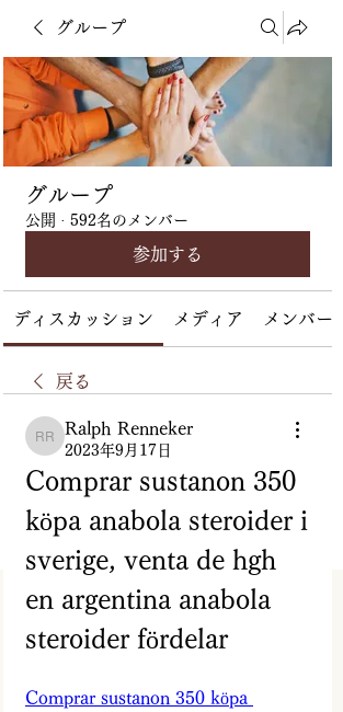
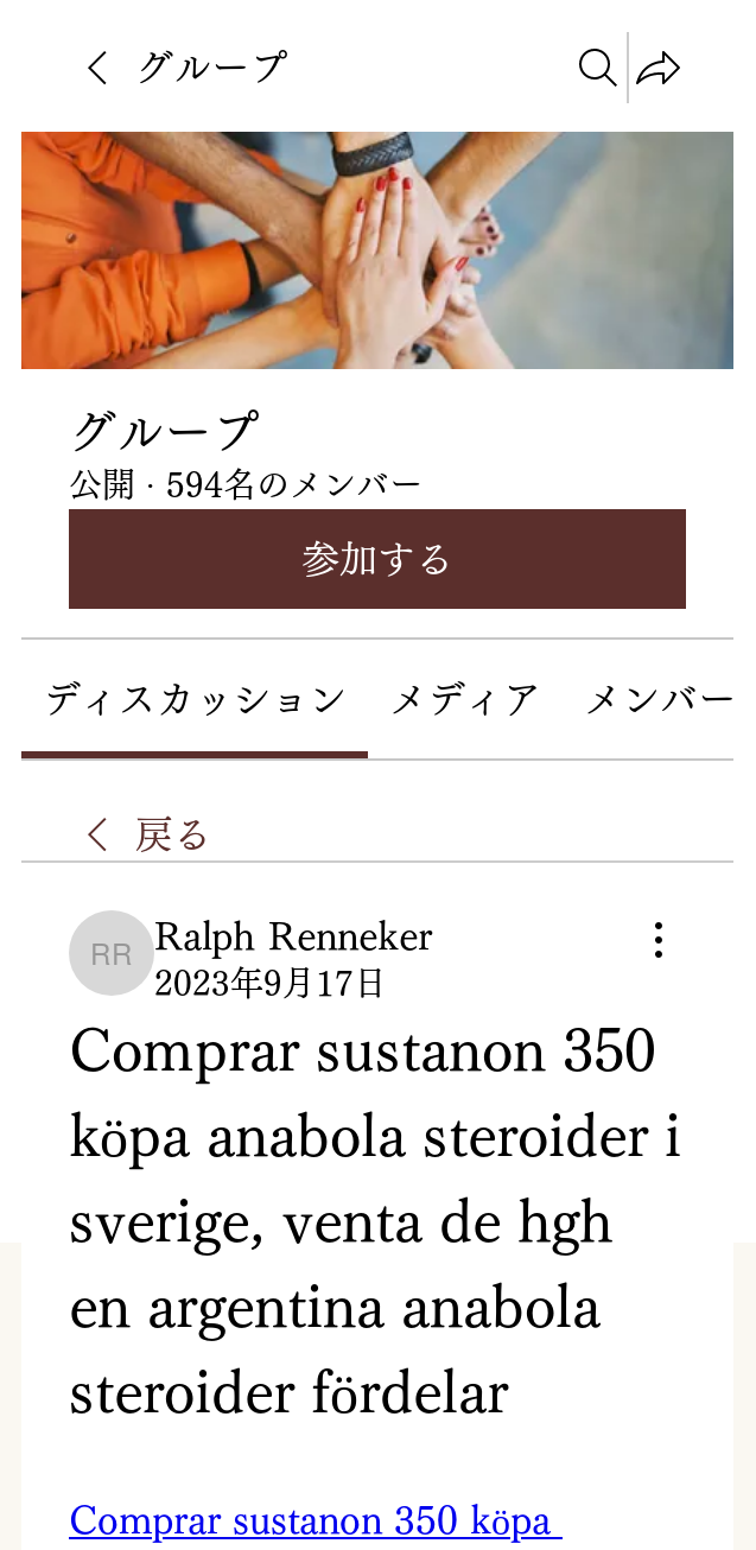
- 公開 · 592名のメンバー
+ 公開 · 594名のメンバー
